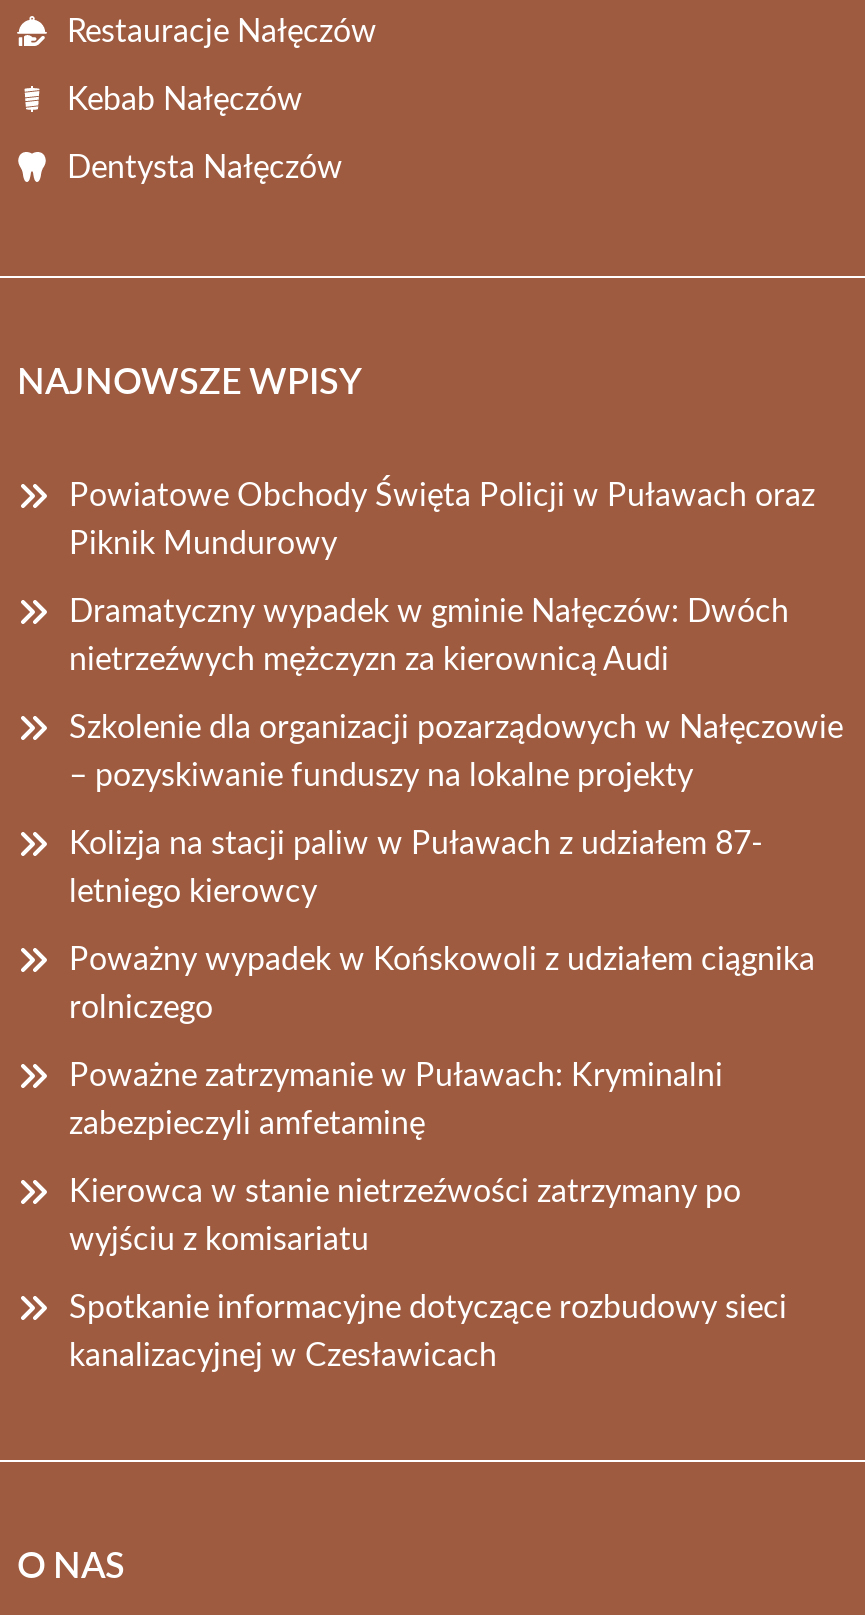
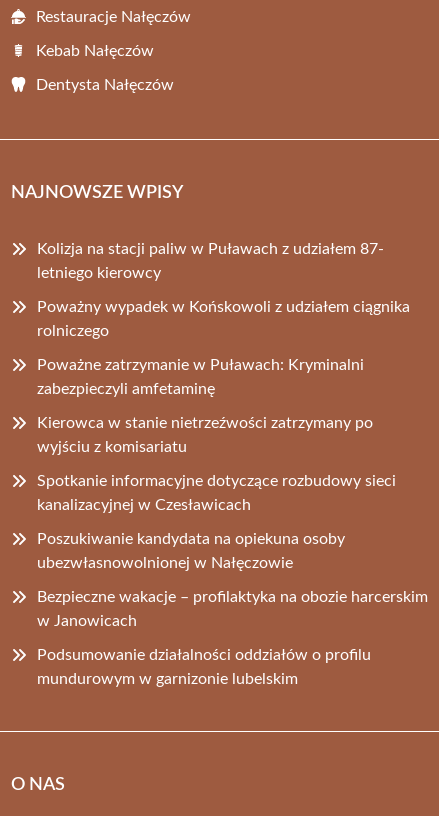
- Powiatowe Obchody Święta Policji w Puławach oraz
- Piknik Mundurowy
- Dramatyczny wypadek w gminie Nałęczów: Dwóch
- nietrzeźwych mężczyzn za kierownicą Audi
- Szkolenie dla organizacji pozarządowych w Nałęczowie
- – pozyskiwanie funduszy na lokalne projekty

moved up: Kolizja na stacji paliw w Puławach z udziałem 87- | letniego kierowcy | Poważny wypadek w Końskowoli z udziałem ciągnika | ... | Spotkanie informacyjne dotyczące rozbudowy sieci | kanalizacyjnej w Czesławicach

+ Poszukiwanie kandydata na opiekuna osoby
+ ubezwłasnowolnionej w Nałęczowie
+ Bezpieczne wakacje – profilaktyka na obozie harcerskim
+ w Janowicach
+ Podsumowanie działalności oddziałów o profilu
+ mundurowym w garnizonie lubelskim
